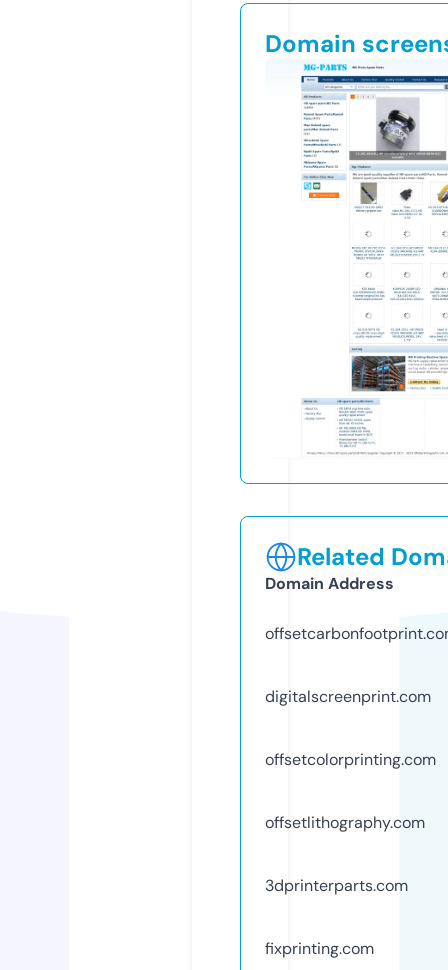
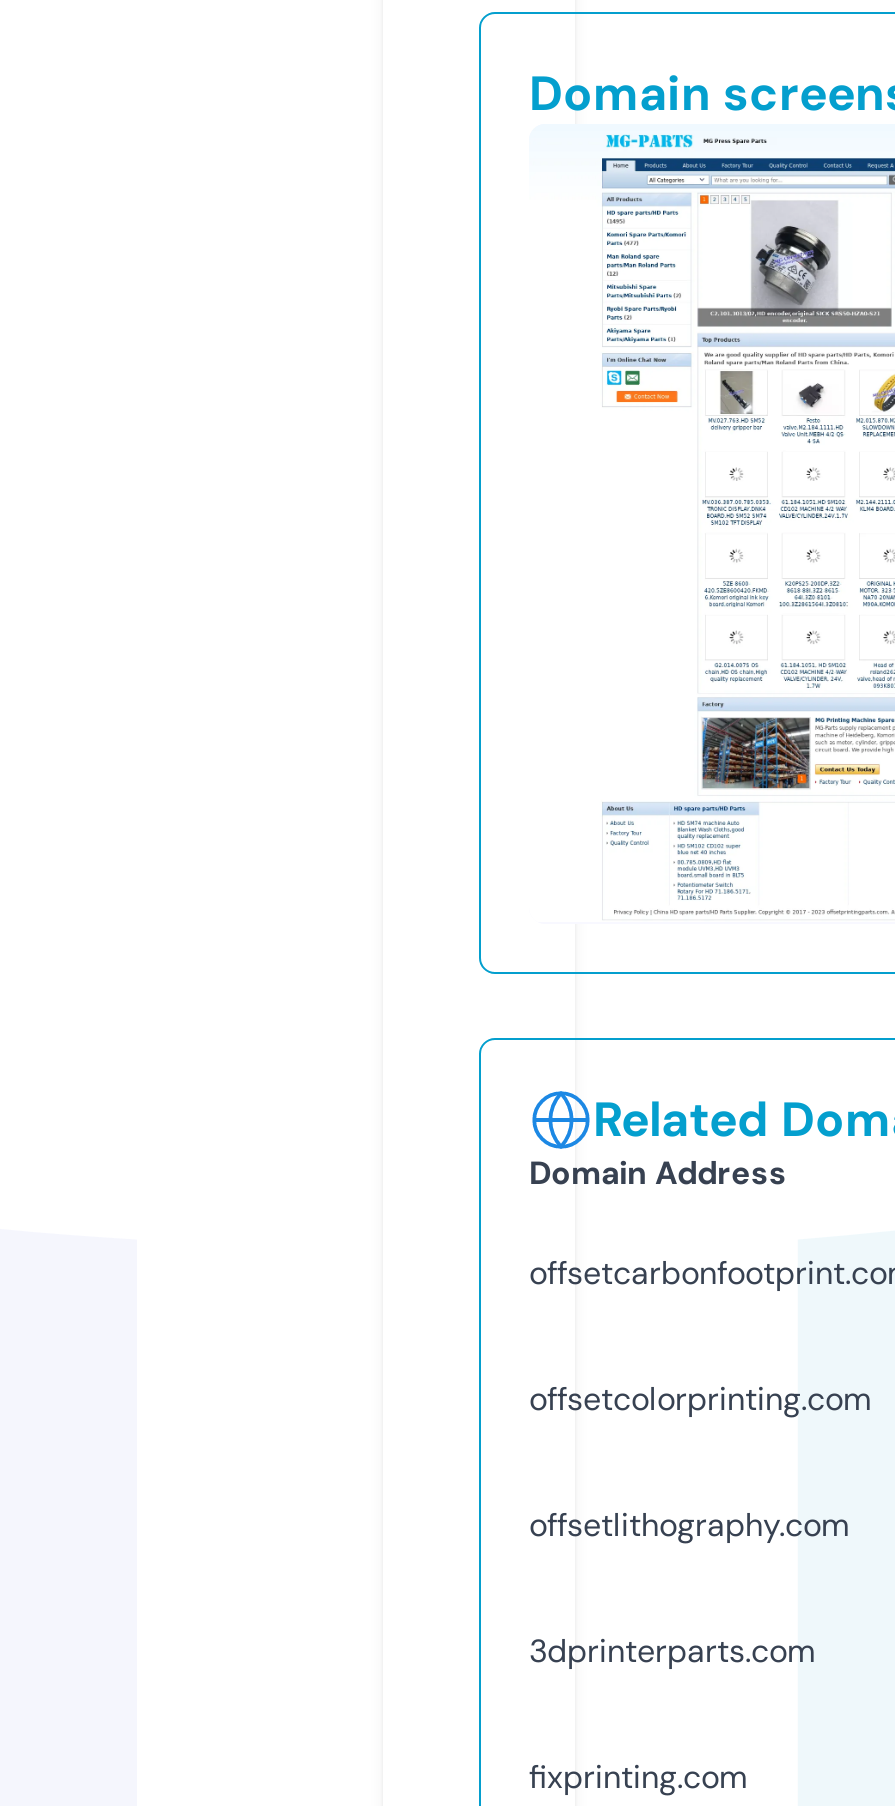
- digitalscreenprint.com
